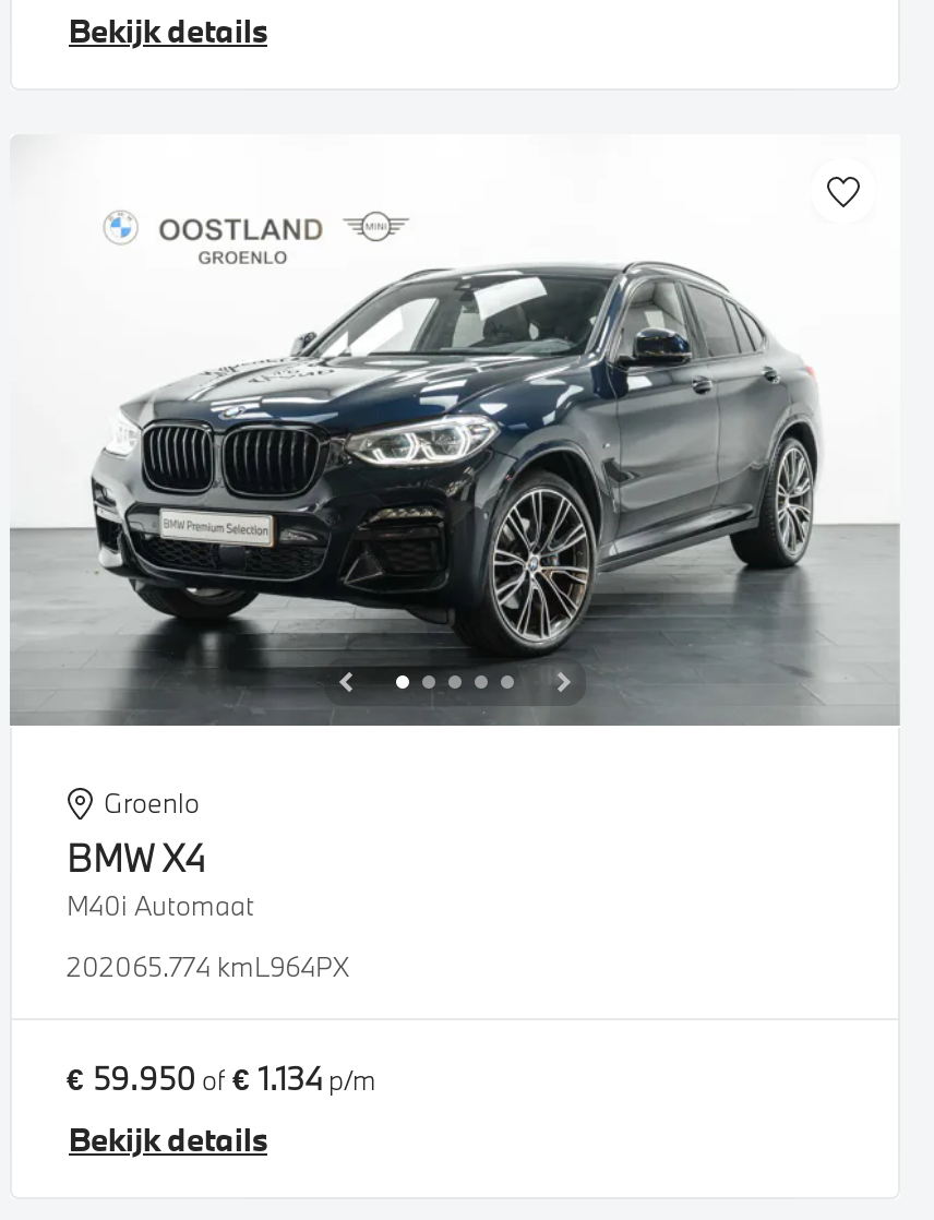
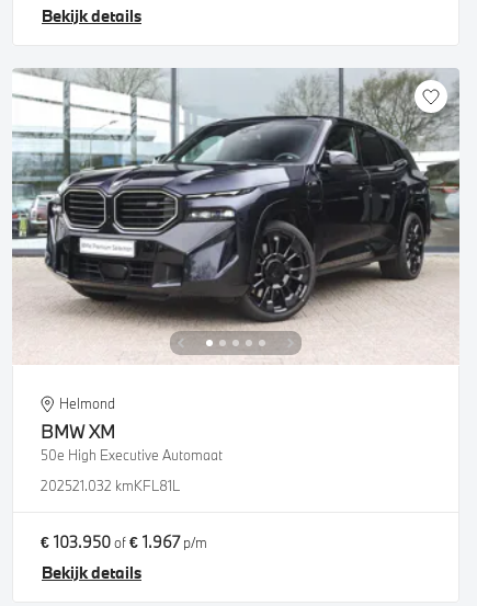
- [image]
- Groenlo
- BMW X4
- M40i Automaat
+ [image]
+ Helmond
+ BMW XM
+ 50e High Executive Automaat

- 202065.774 kmL964PX
+ 202521.032 kmKFL81L

- € 59.950 of € 1.134 p/m
+ € 103.950 of € 1.967 p/m
